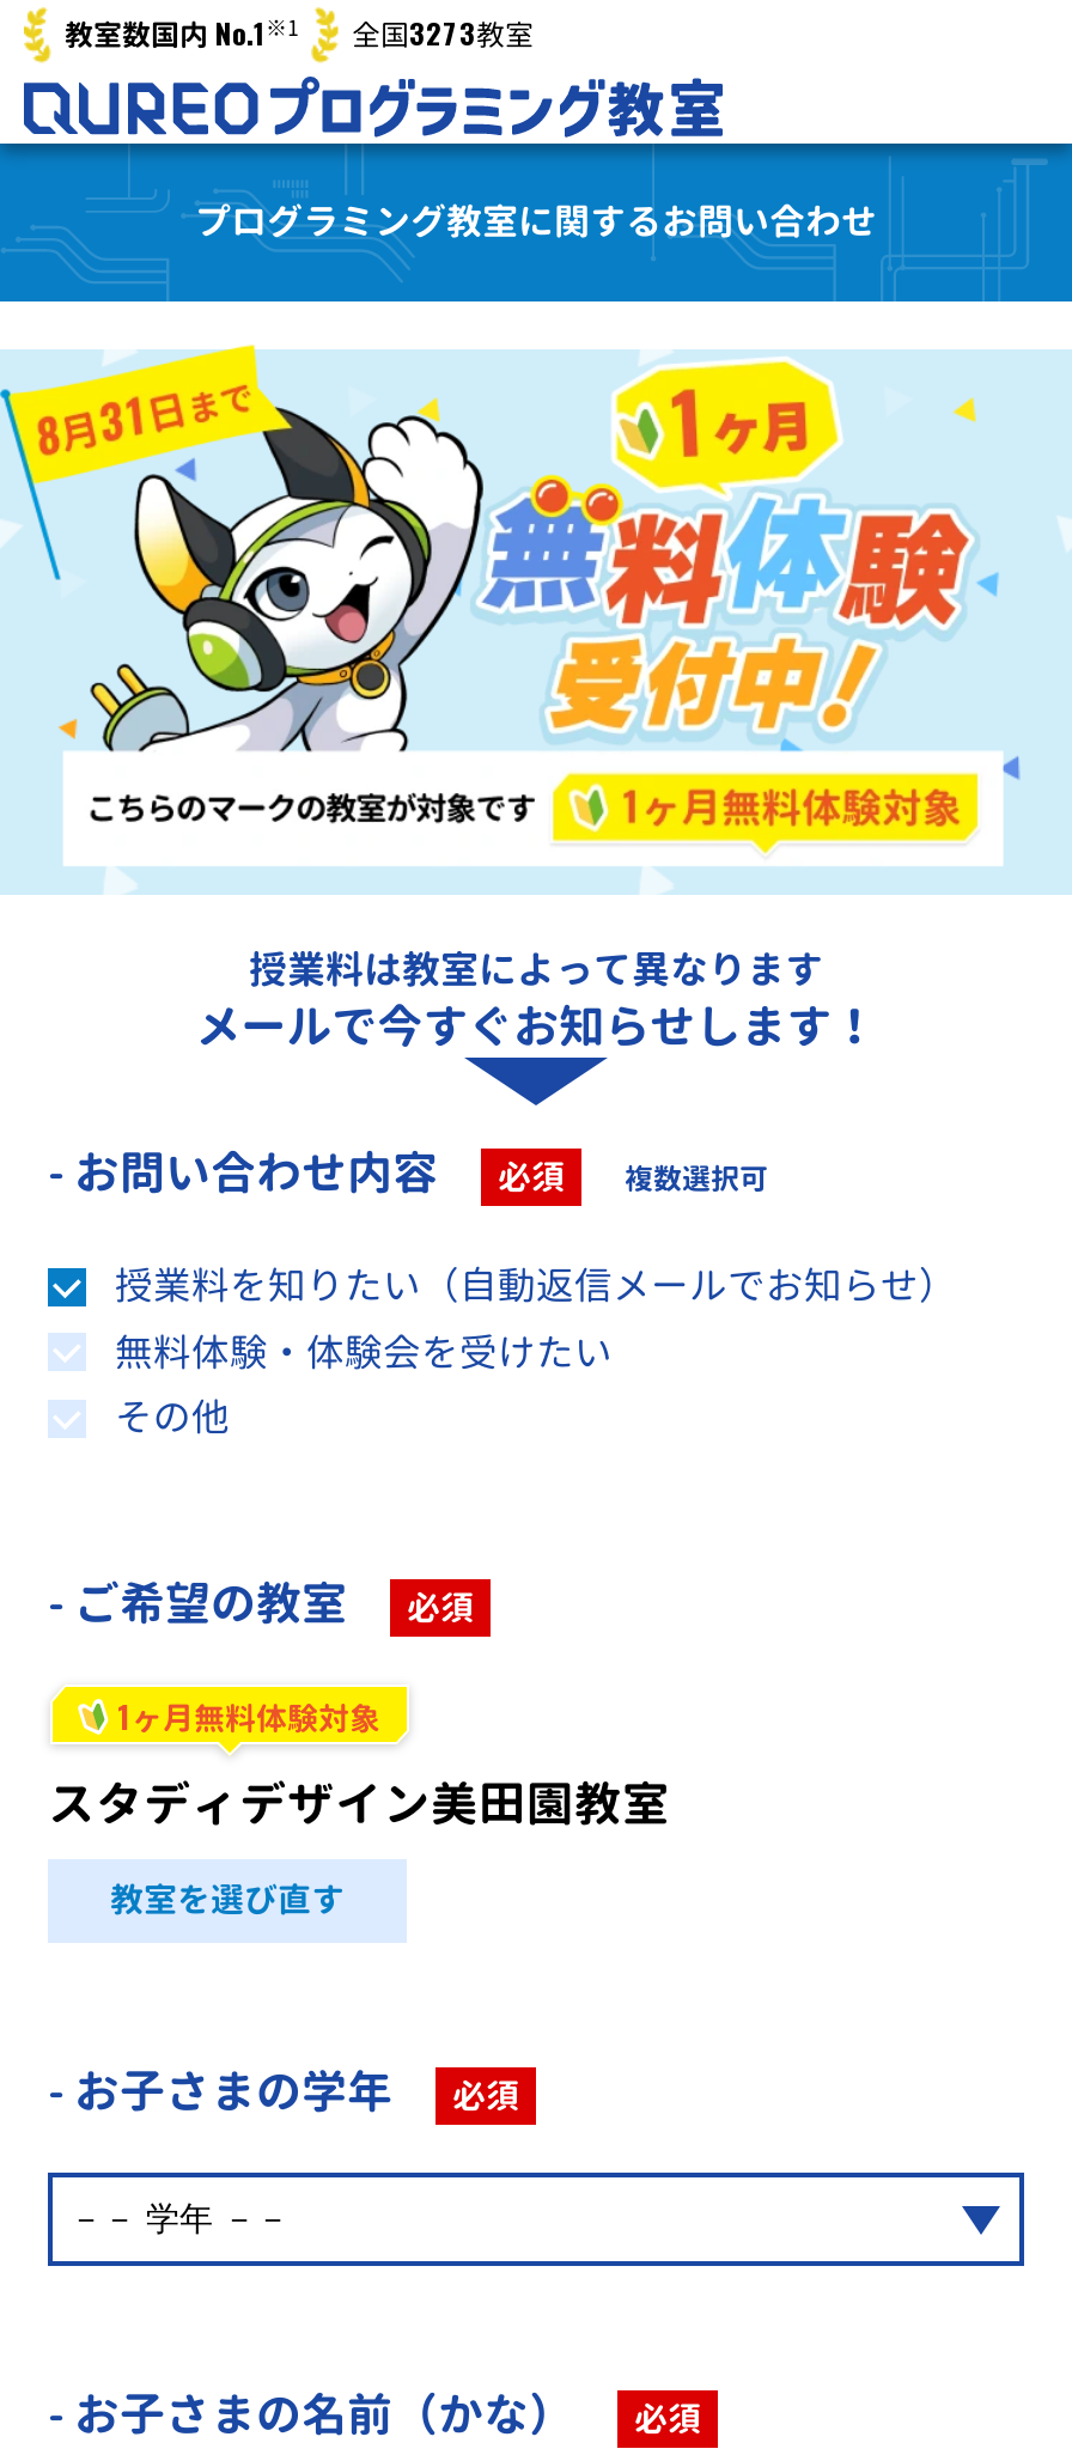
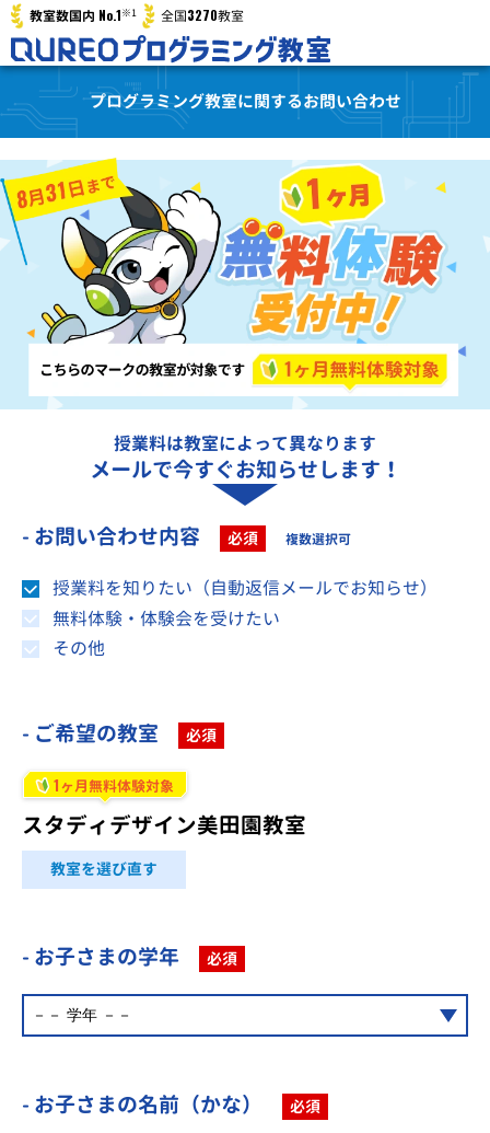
- 教室数国内 No.1※1 全国3273教室
+ 教室数国内 No.1※1 全国3270教室
